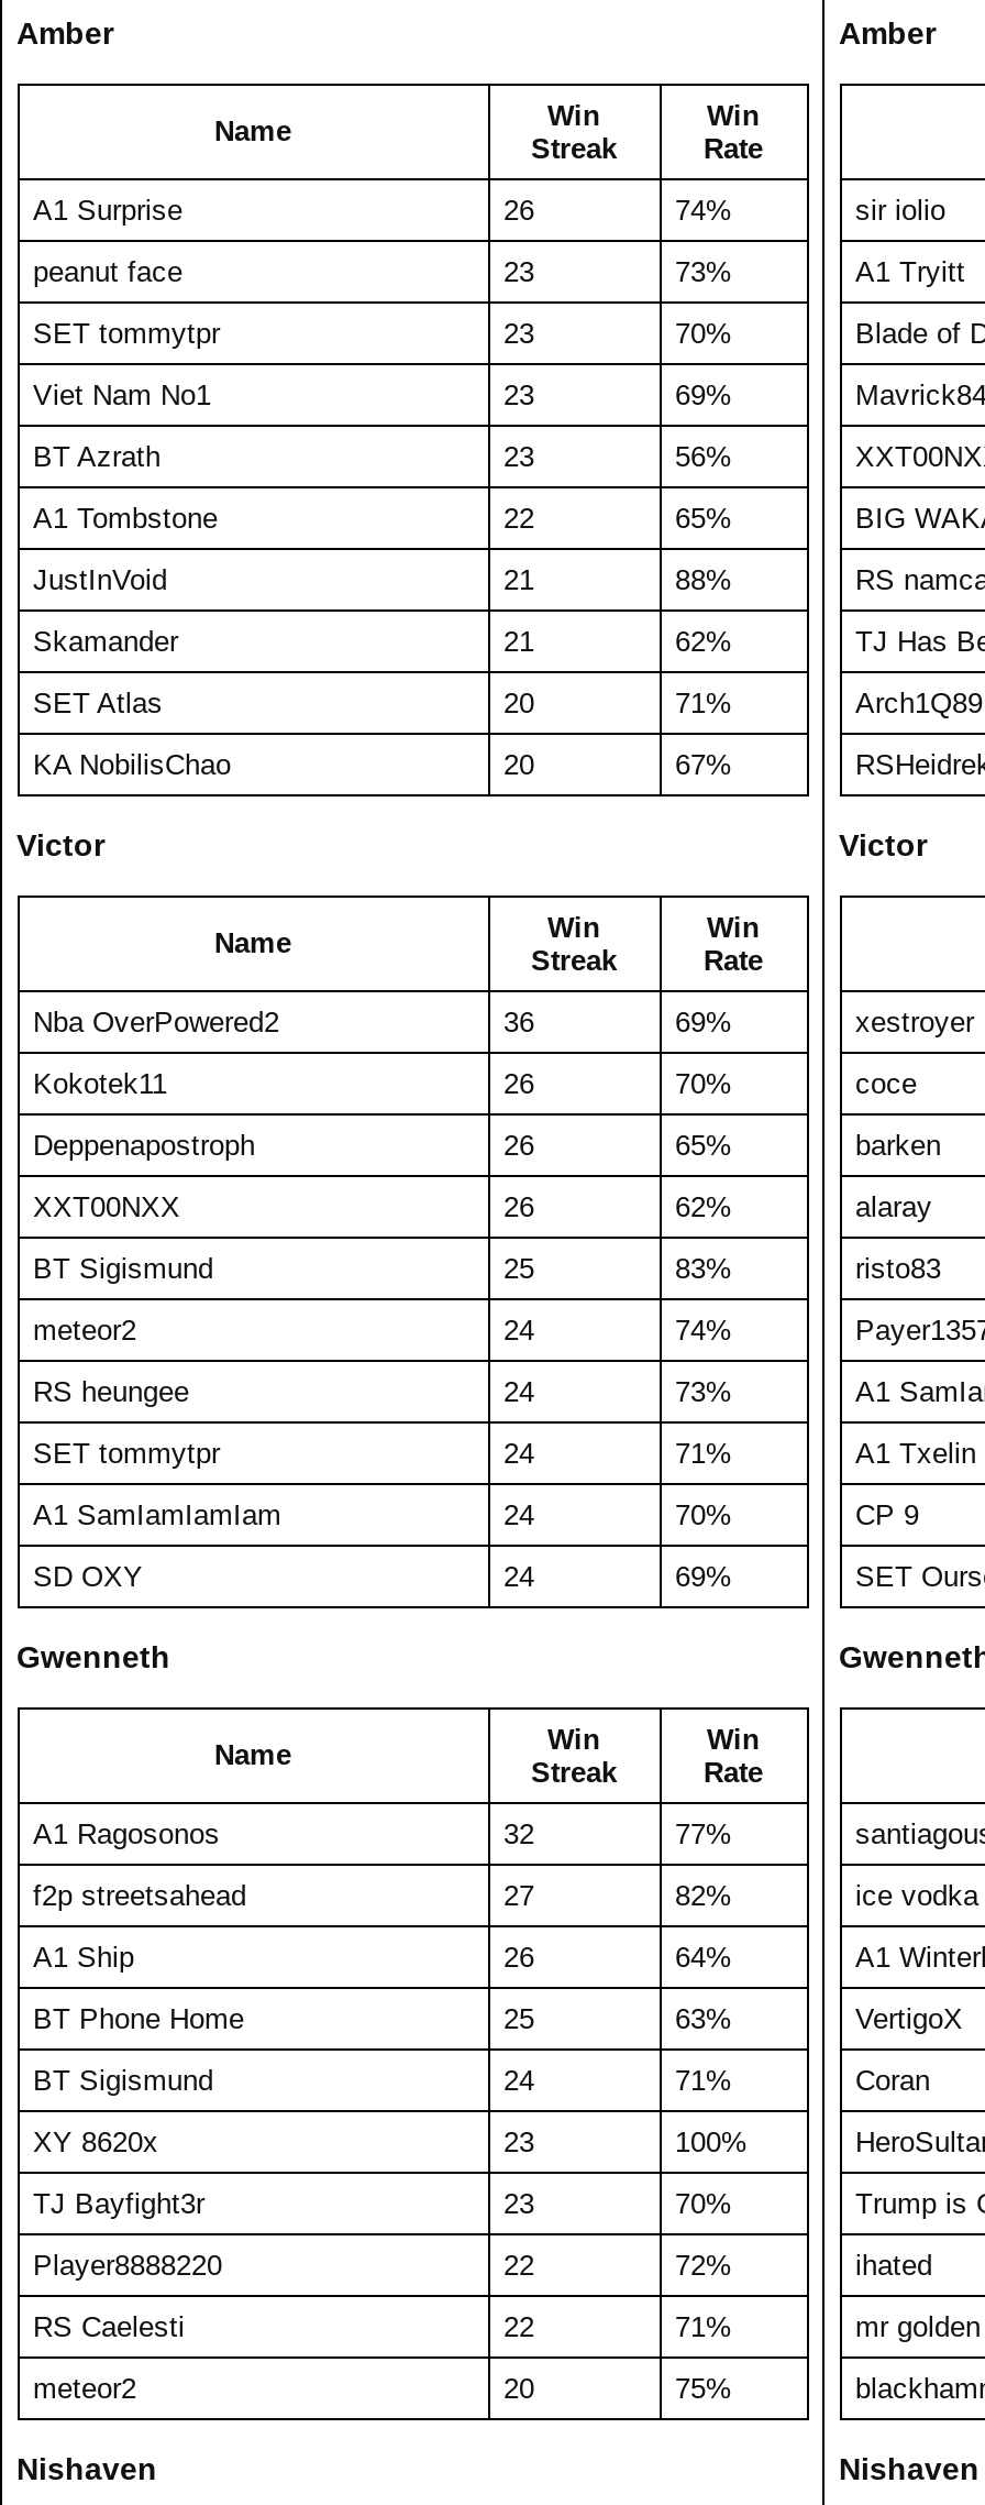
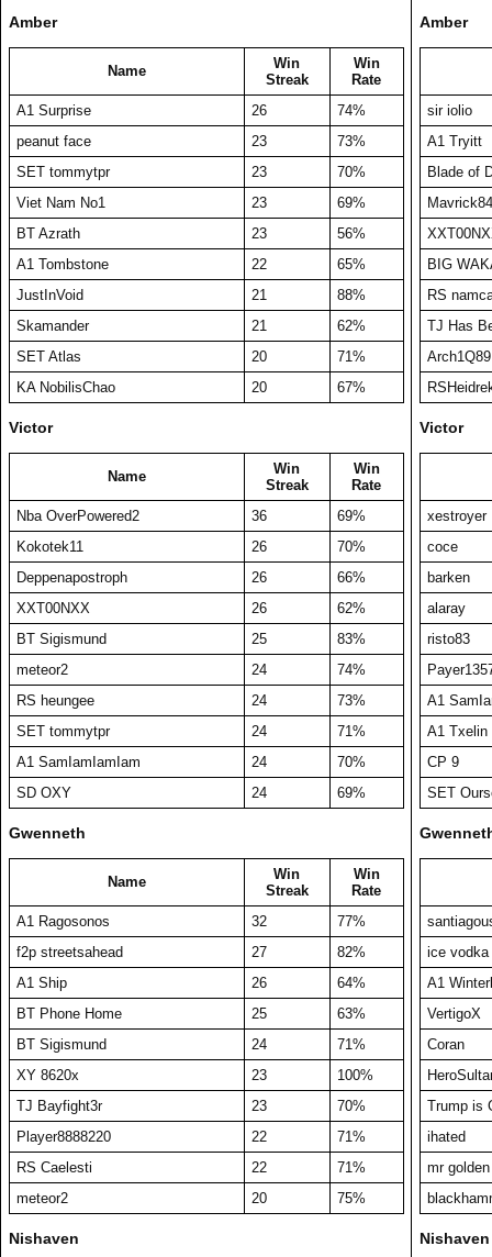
- 65%
+ 66%

- 72%
+ 71%
